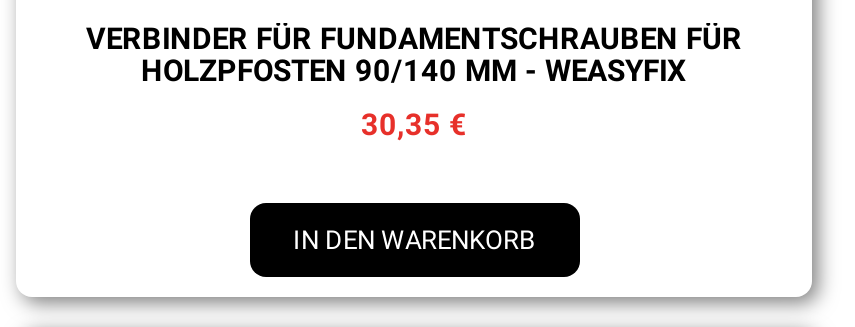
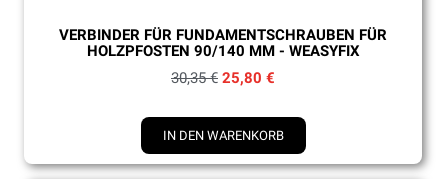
- 30,35 €
+ 30,35 € 25,80 €
